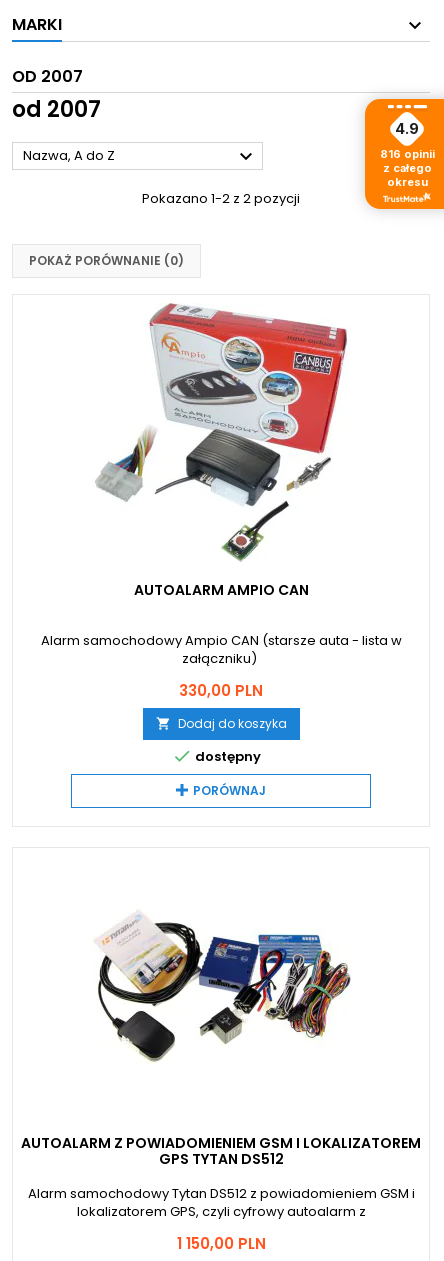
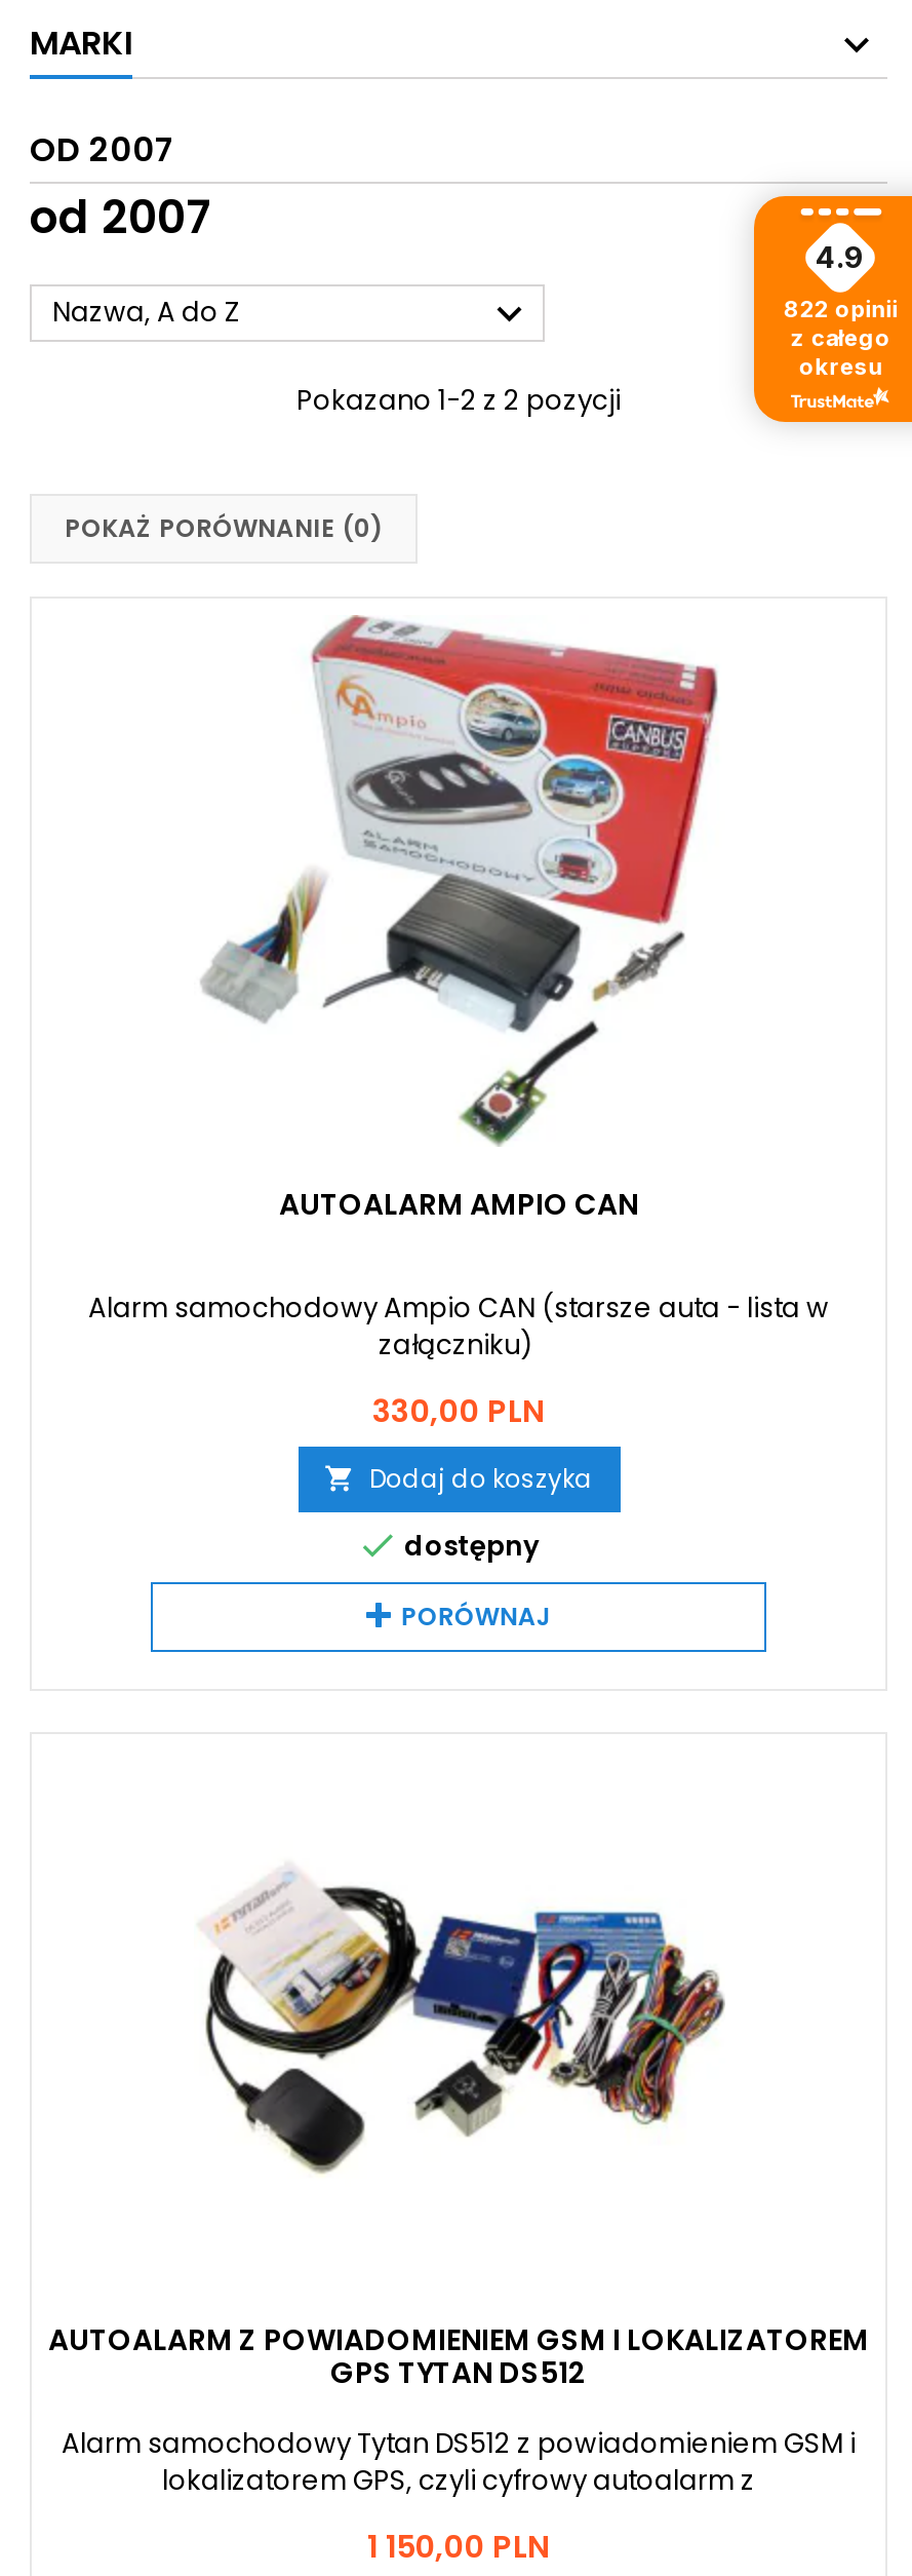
- 816 opinii
+ 822 opinii
